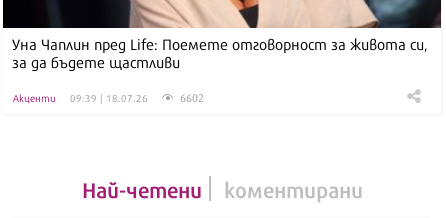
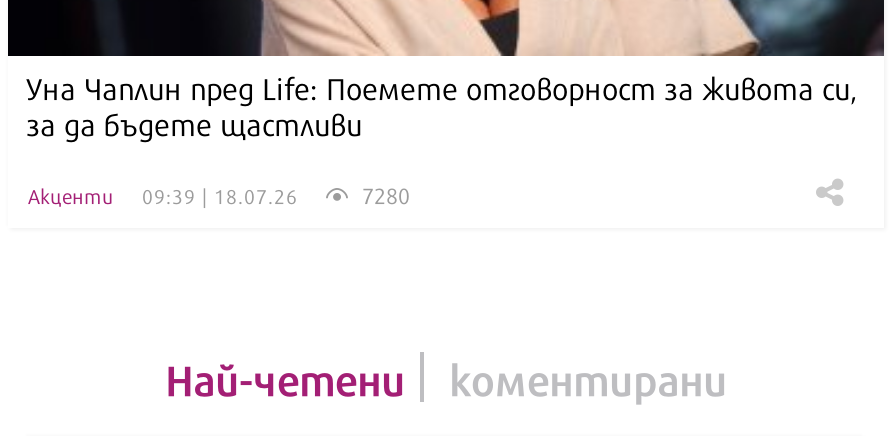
- 6602
+ 7280
